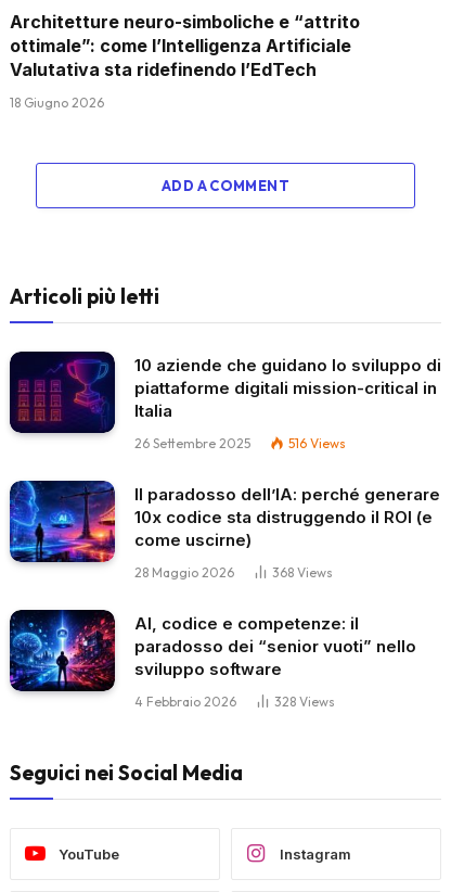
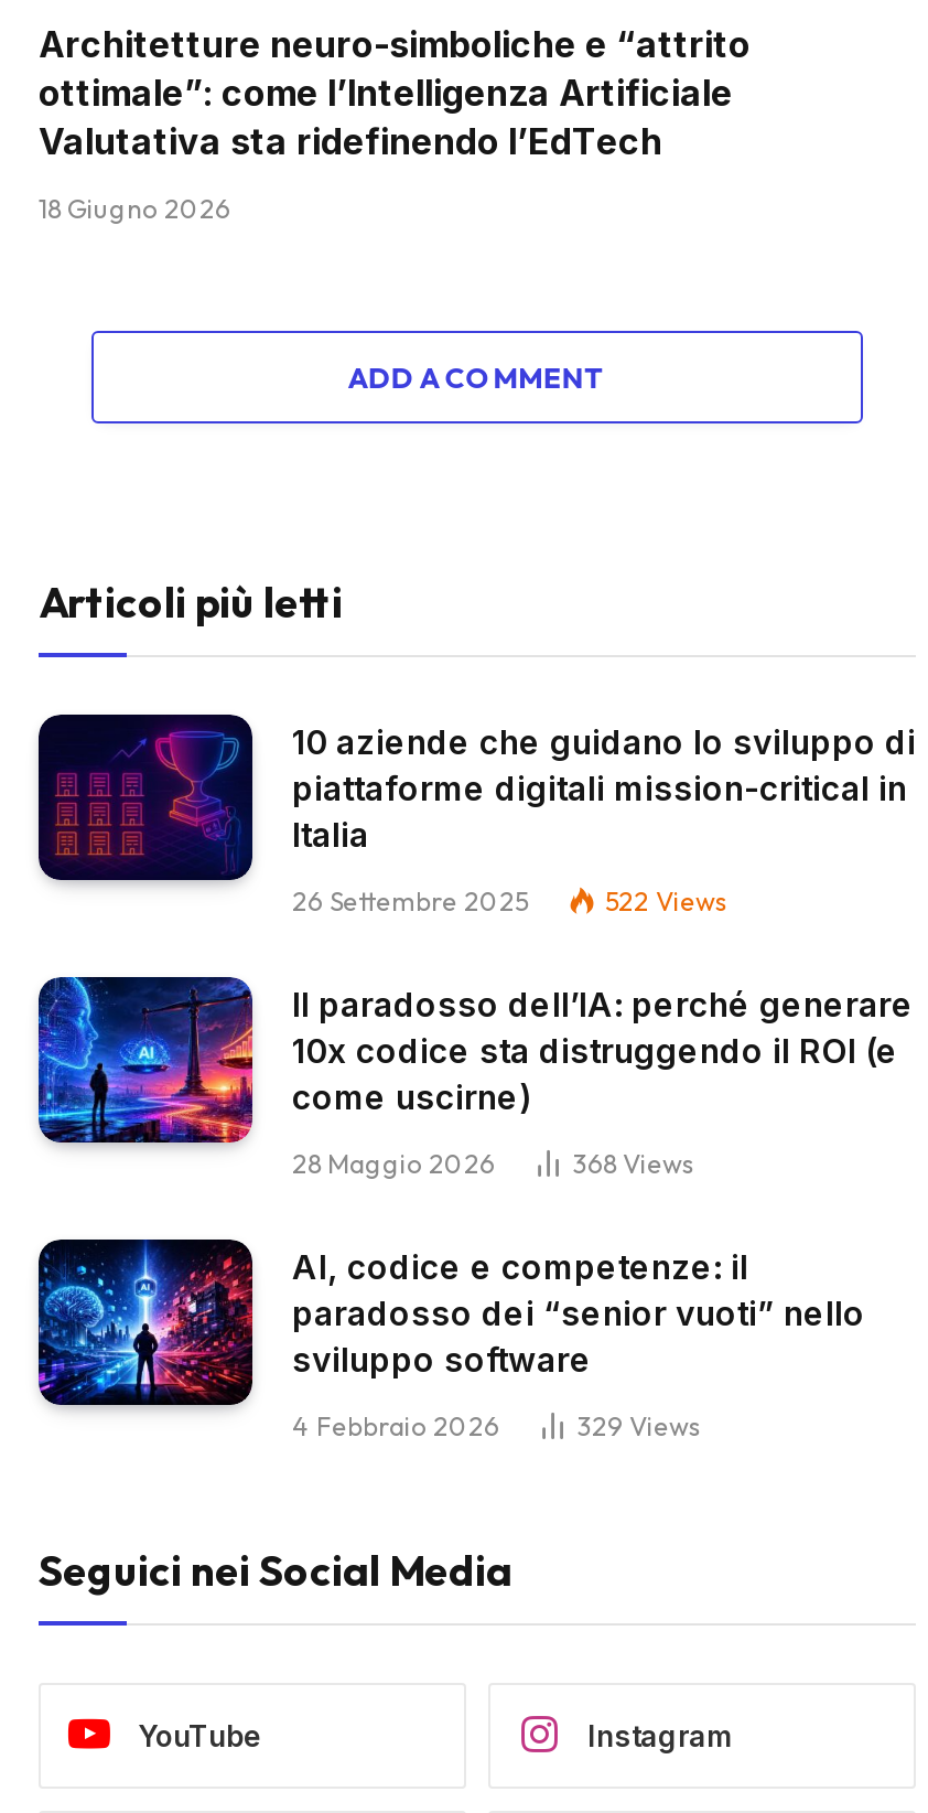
- 516 Views
+ 522 Views

- 328 Views
+ 329 Views
